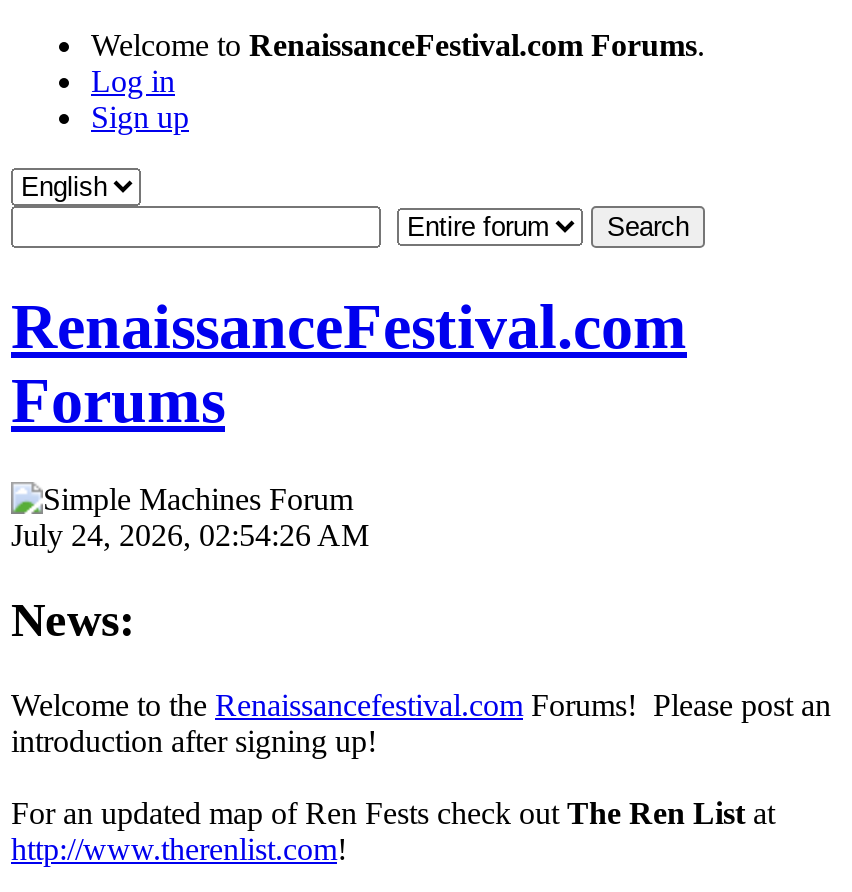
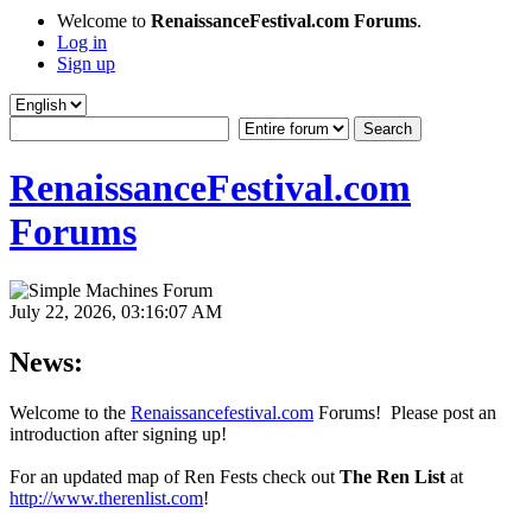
- July 24, 2026, 02:54:26 AM
+ July 22, 2026, 03:16:07 AM
